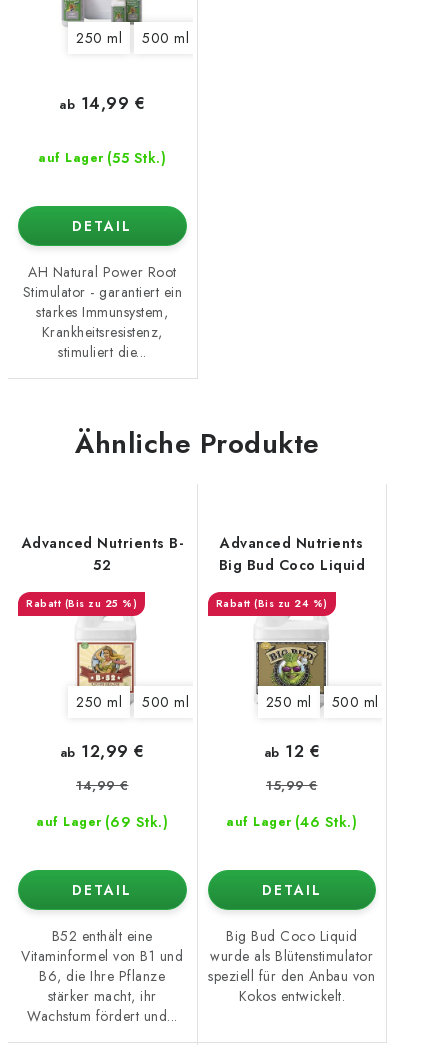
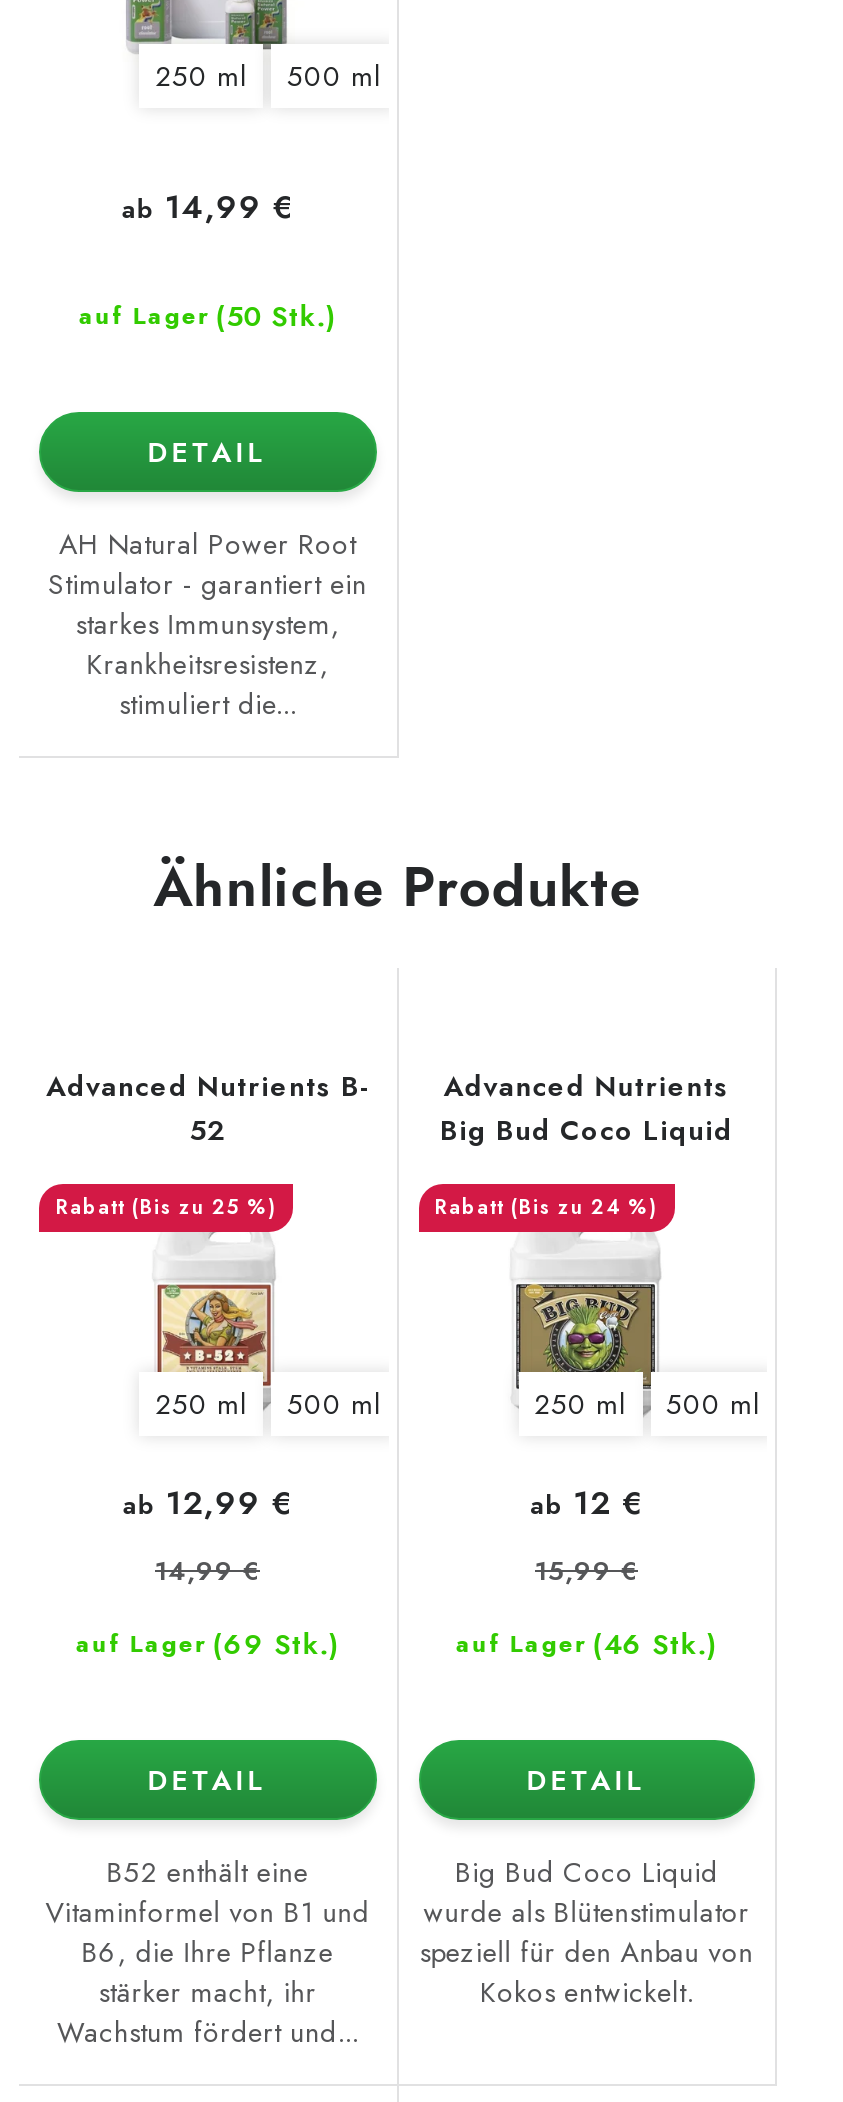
- auf Lager (55 Stk.)
+ auf Lager (50 Stk.)
